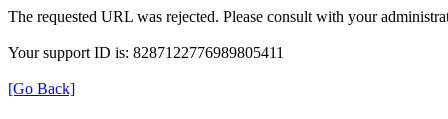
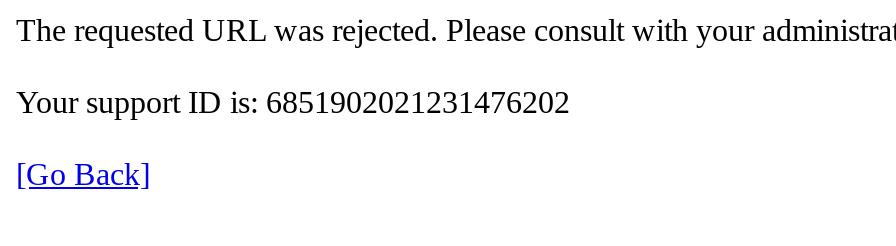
- Your support ID is: 8287122776989805411
+ Your support ID is: 6851902021231476202
